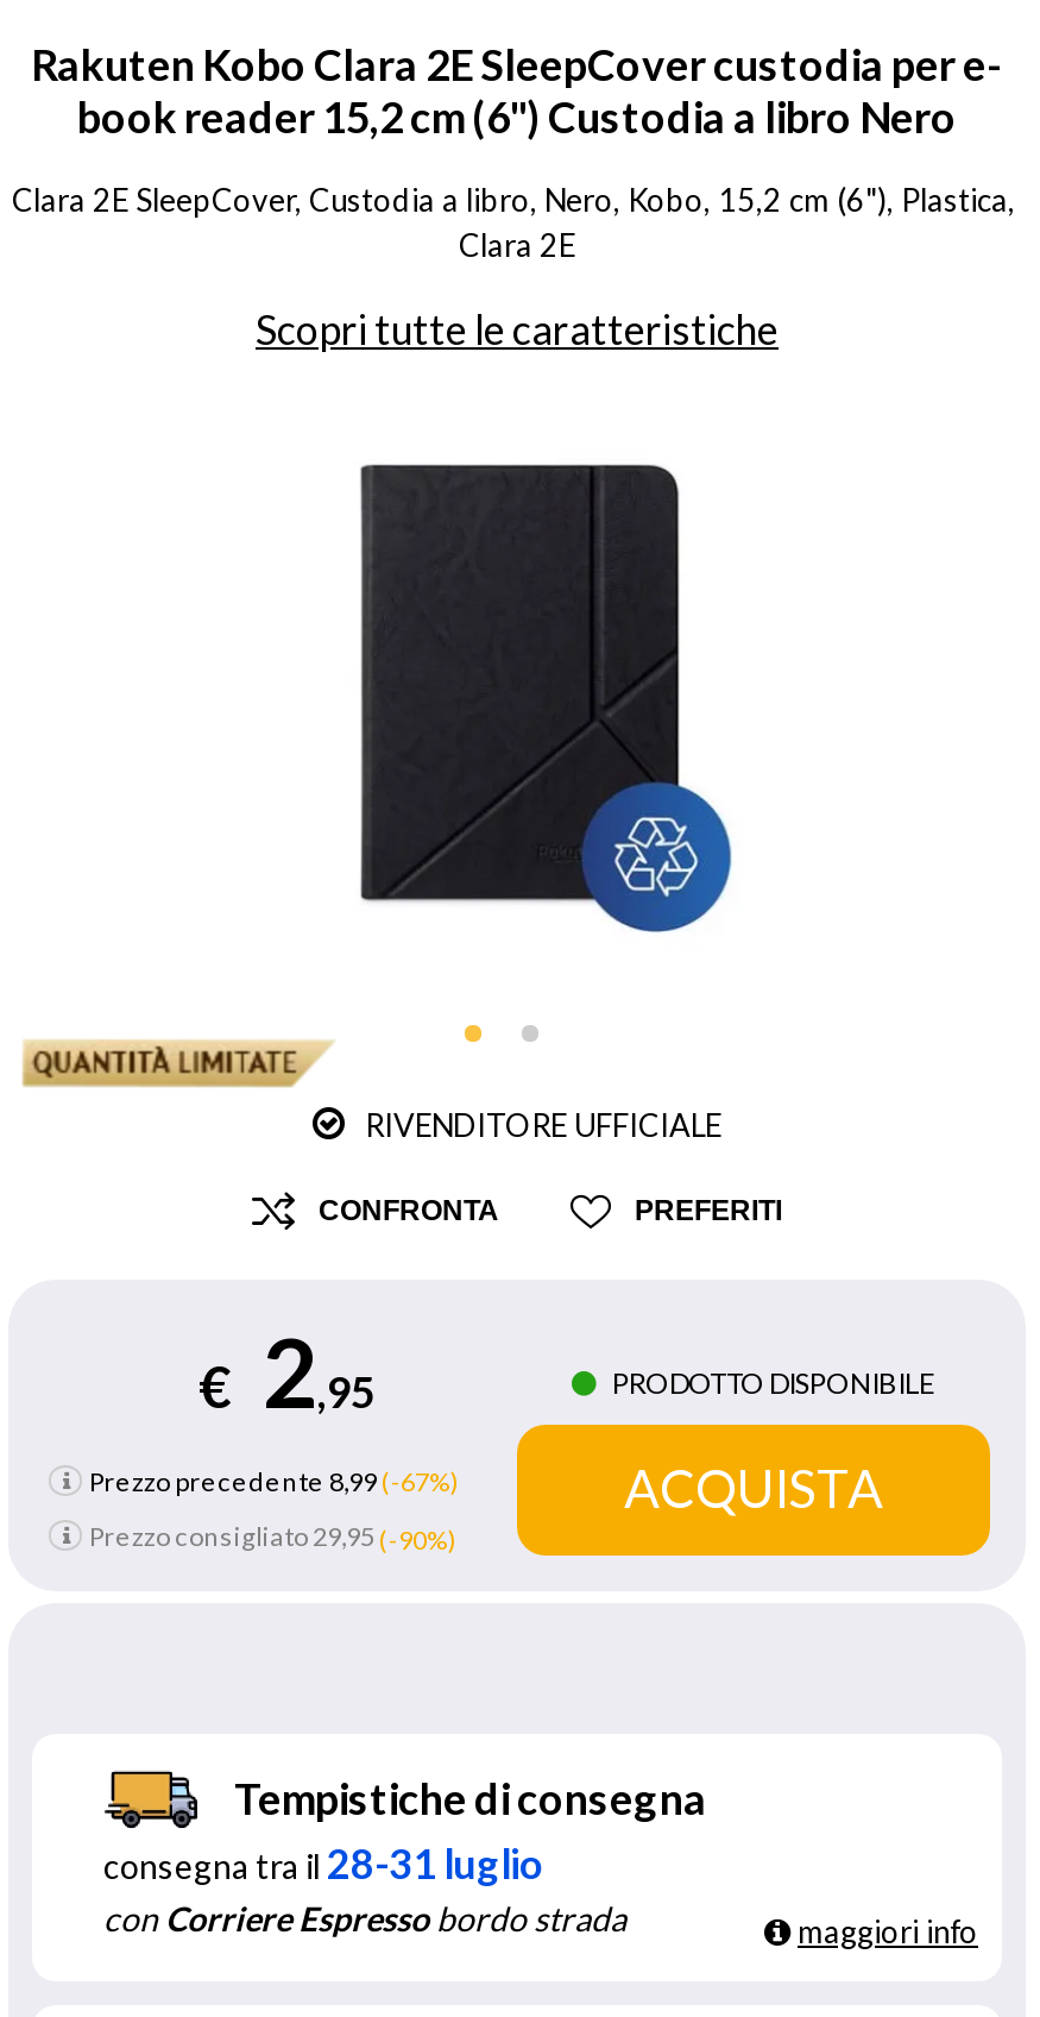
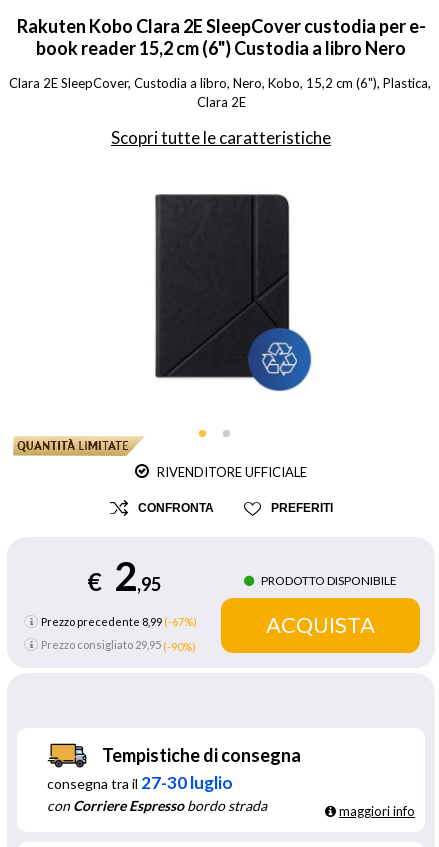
- consegna tra il 28-31 luglio
+ consegna tra il 27-30 luglio
